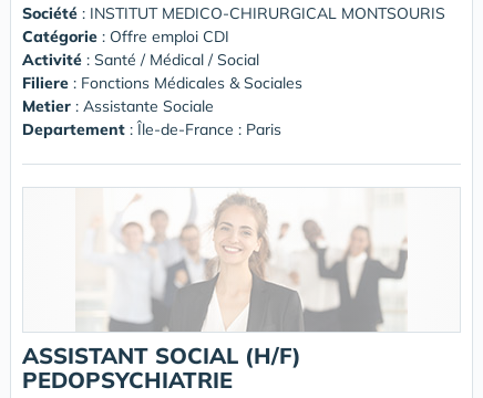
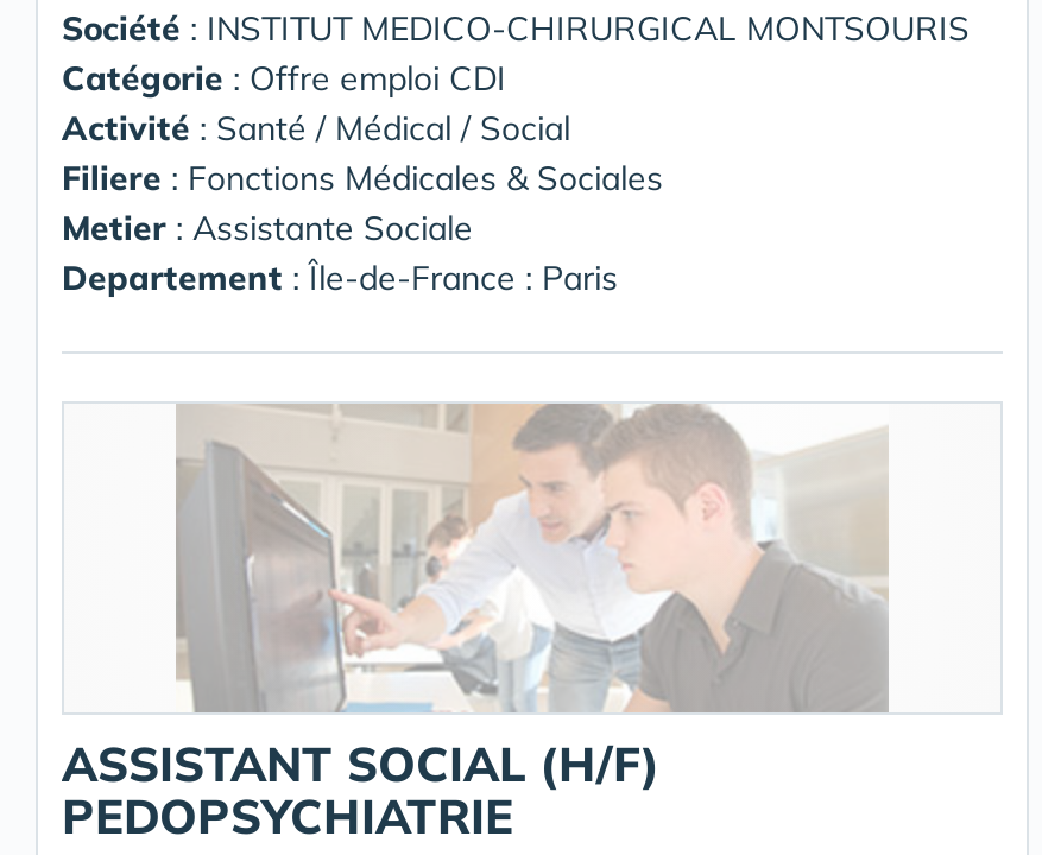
- [image]
+ [image]
